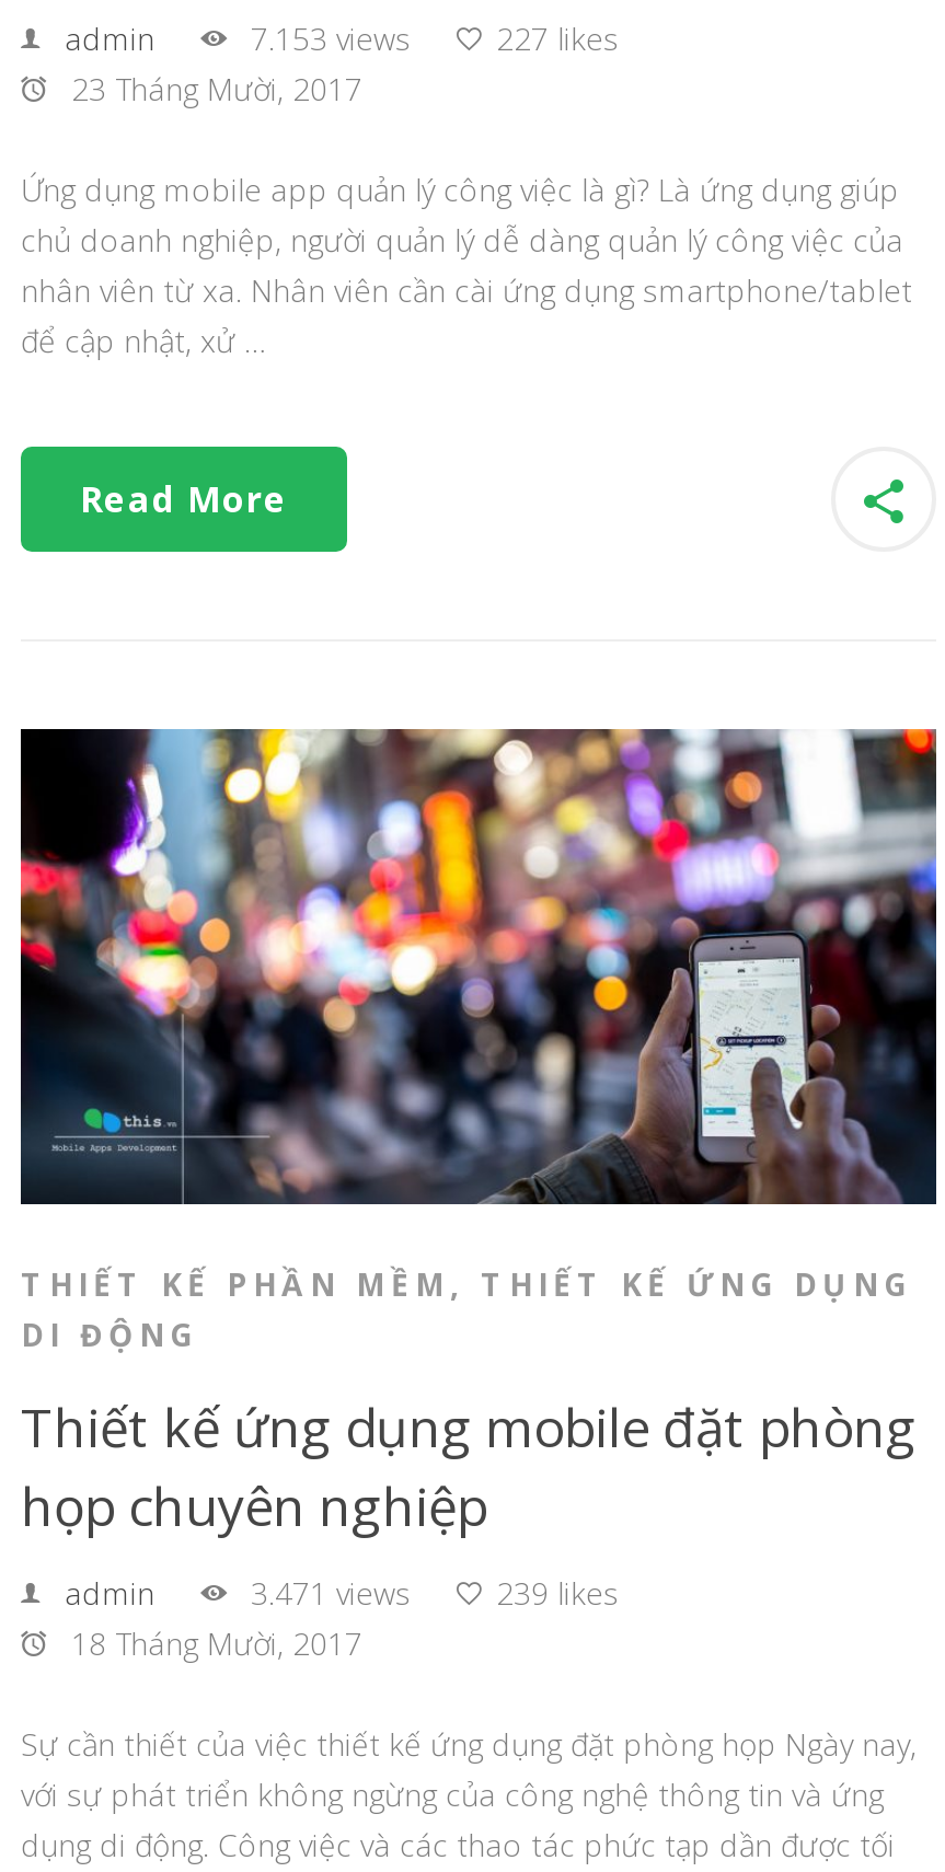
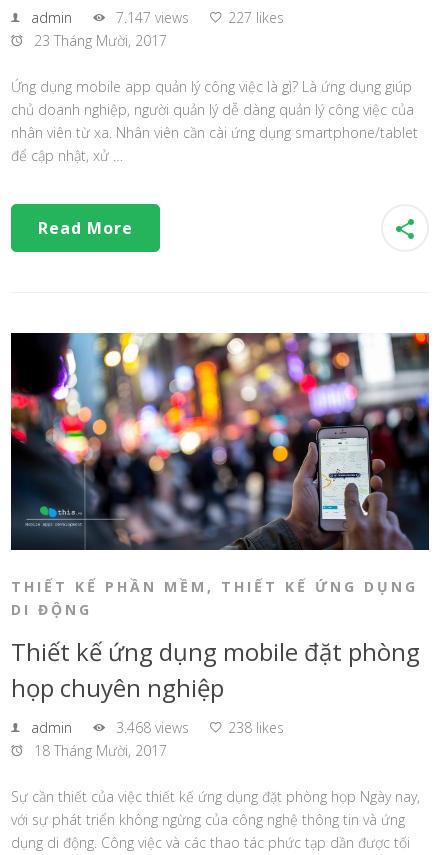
- 7.153 views
+ 7.147 views

- 3.471 views
+ 3.468 views

- 239 likes
+ 238 likes
